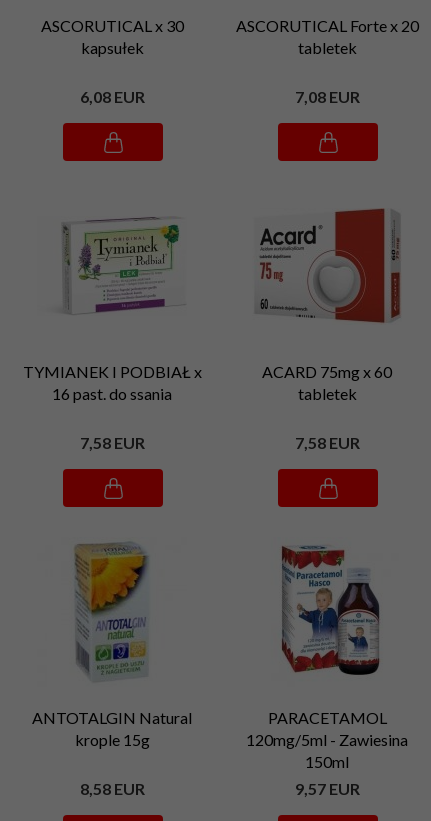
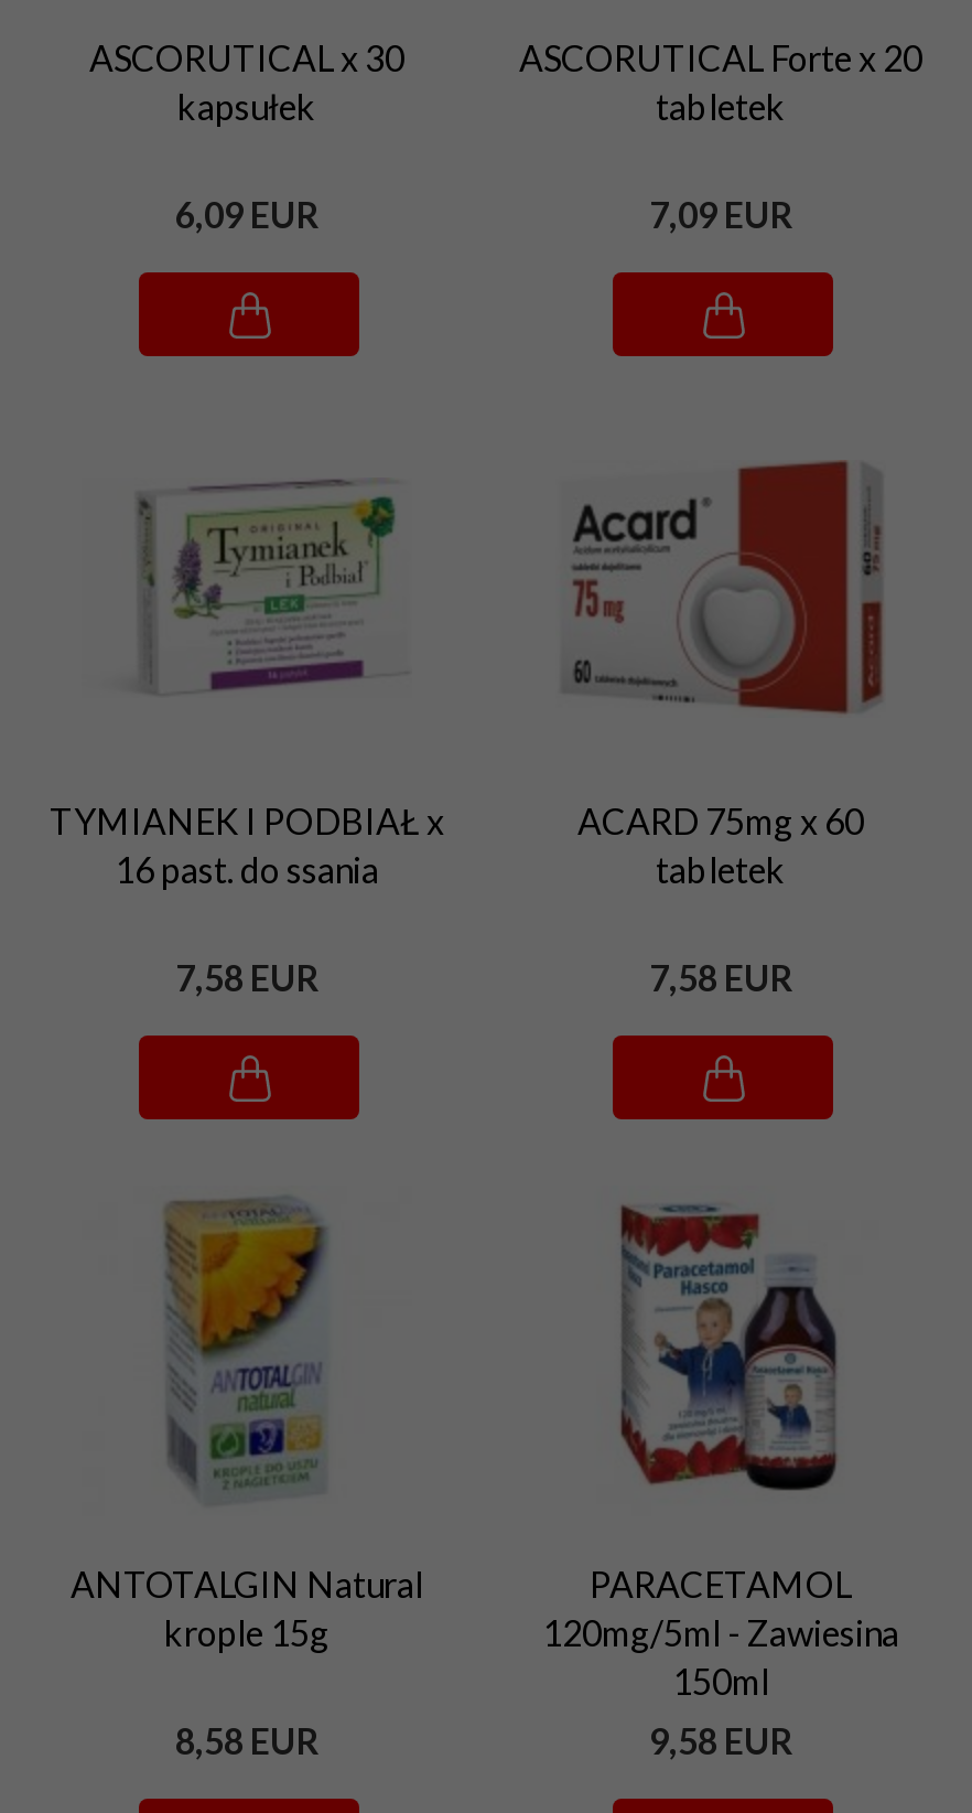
- 6,08 EUR
+ 6,09 EUR

- 7,08 EUR
+ 7,09 EUR

- 9,57 EUR
+ 9,58 EUR
